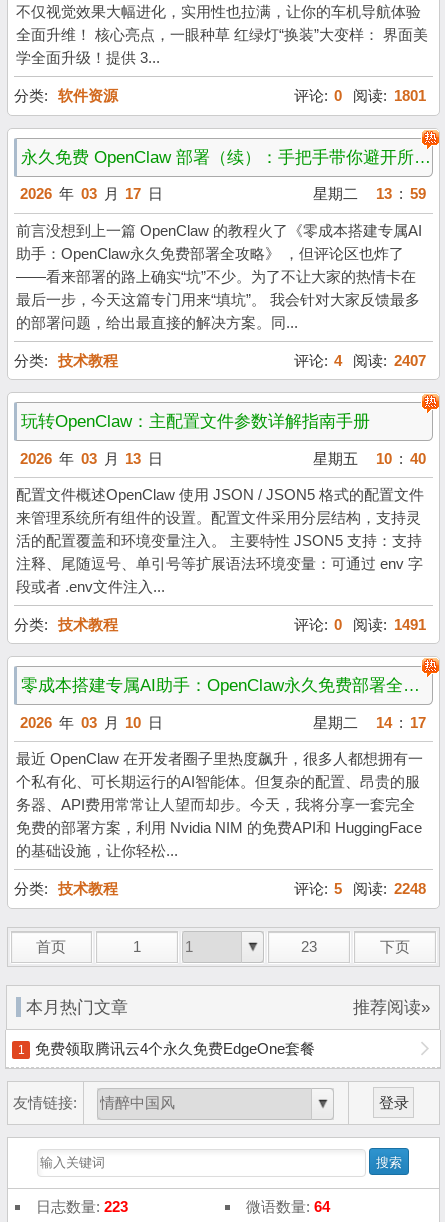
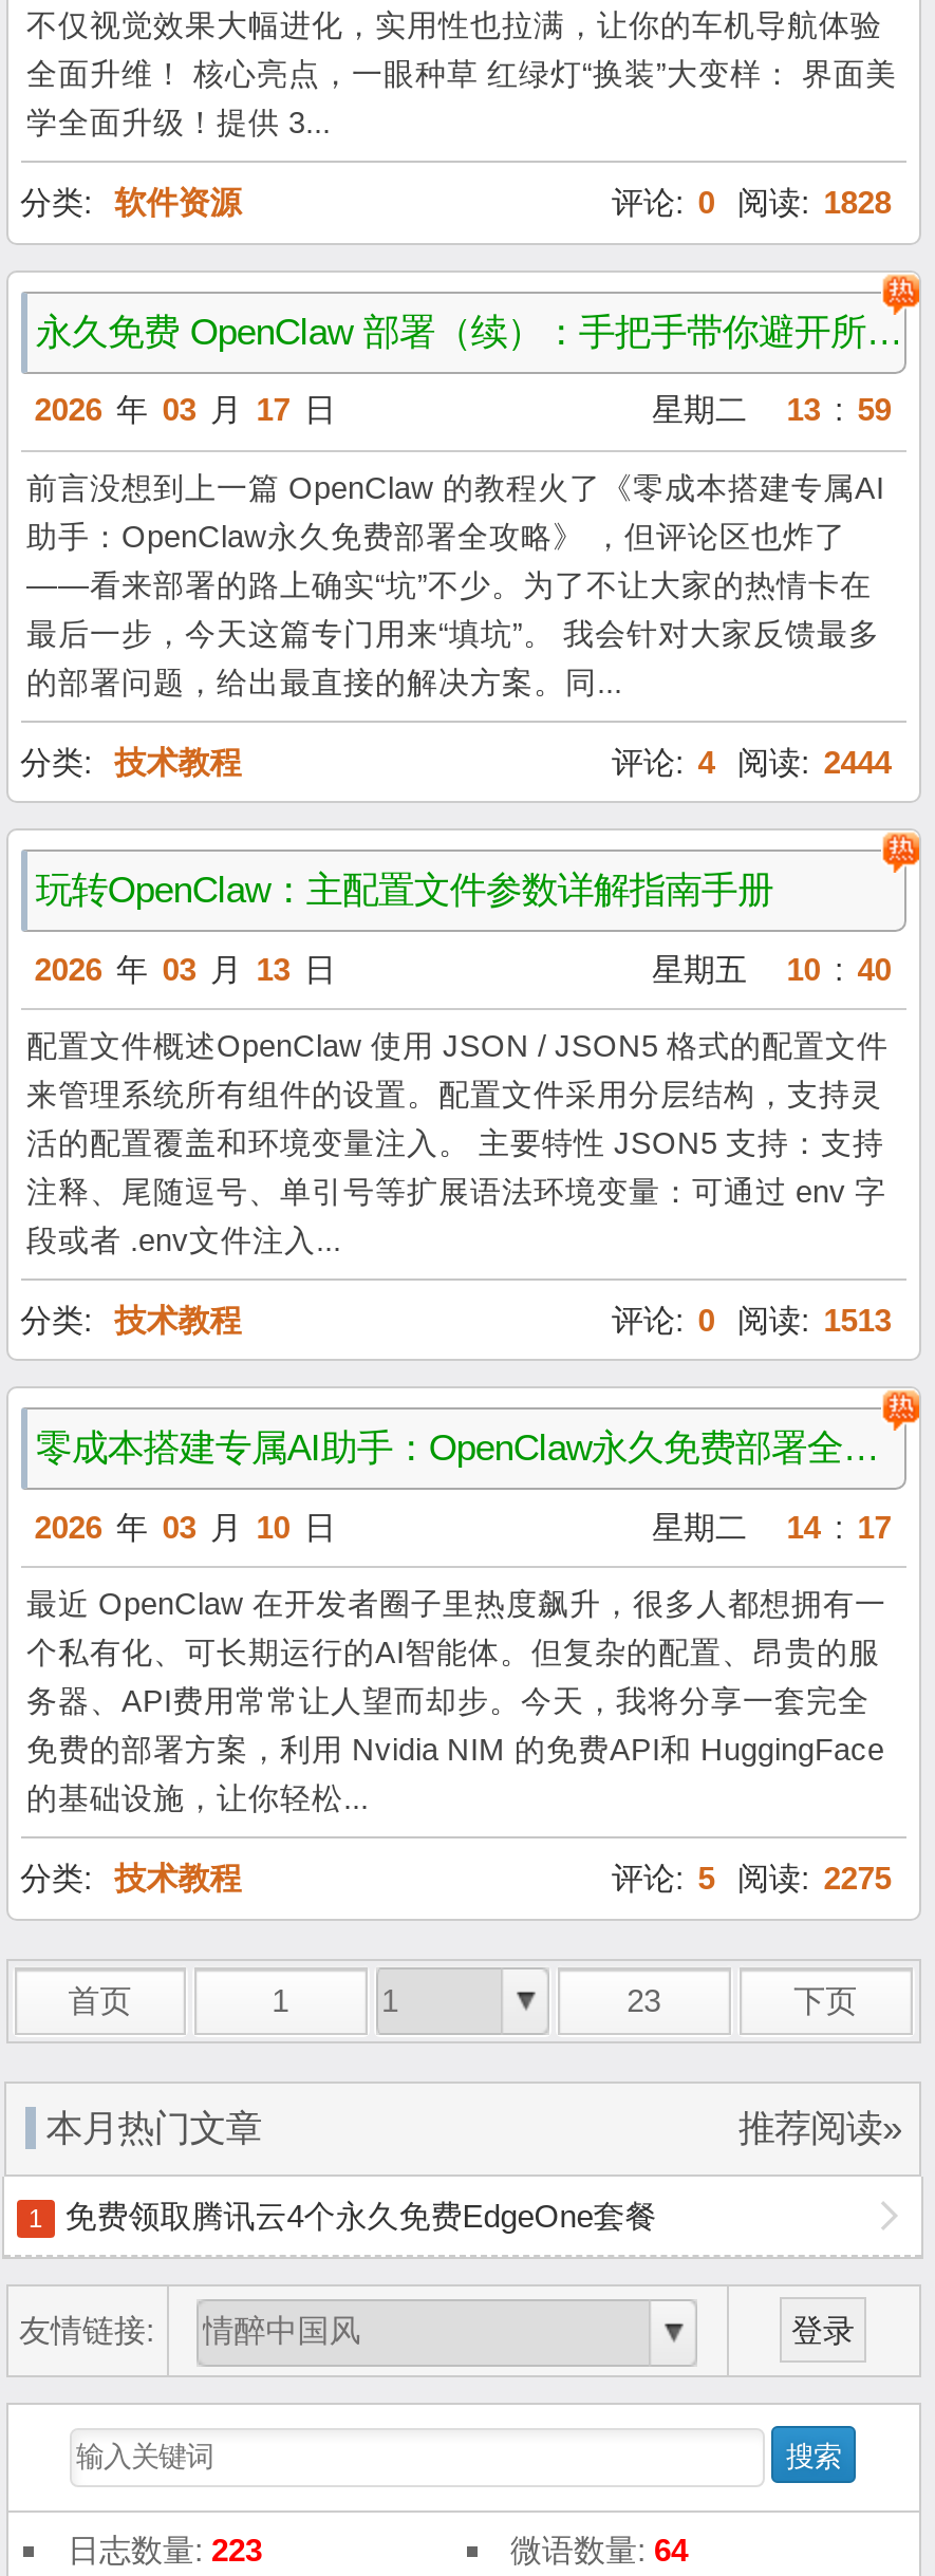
- 评论: 0 阅读: 1801
+ 评论: 0 阅读: 1828

- 评论: 4 阅读: 2407
+ 评论: 4 阅读: 2444

- 评论: 0 阅读: 1491
+ 评论: 0 阅读: 1513

- 评论: 5 阅读: 2248
+ 评论: 5 阅读: 2275
